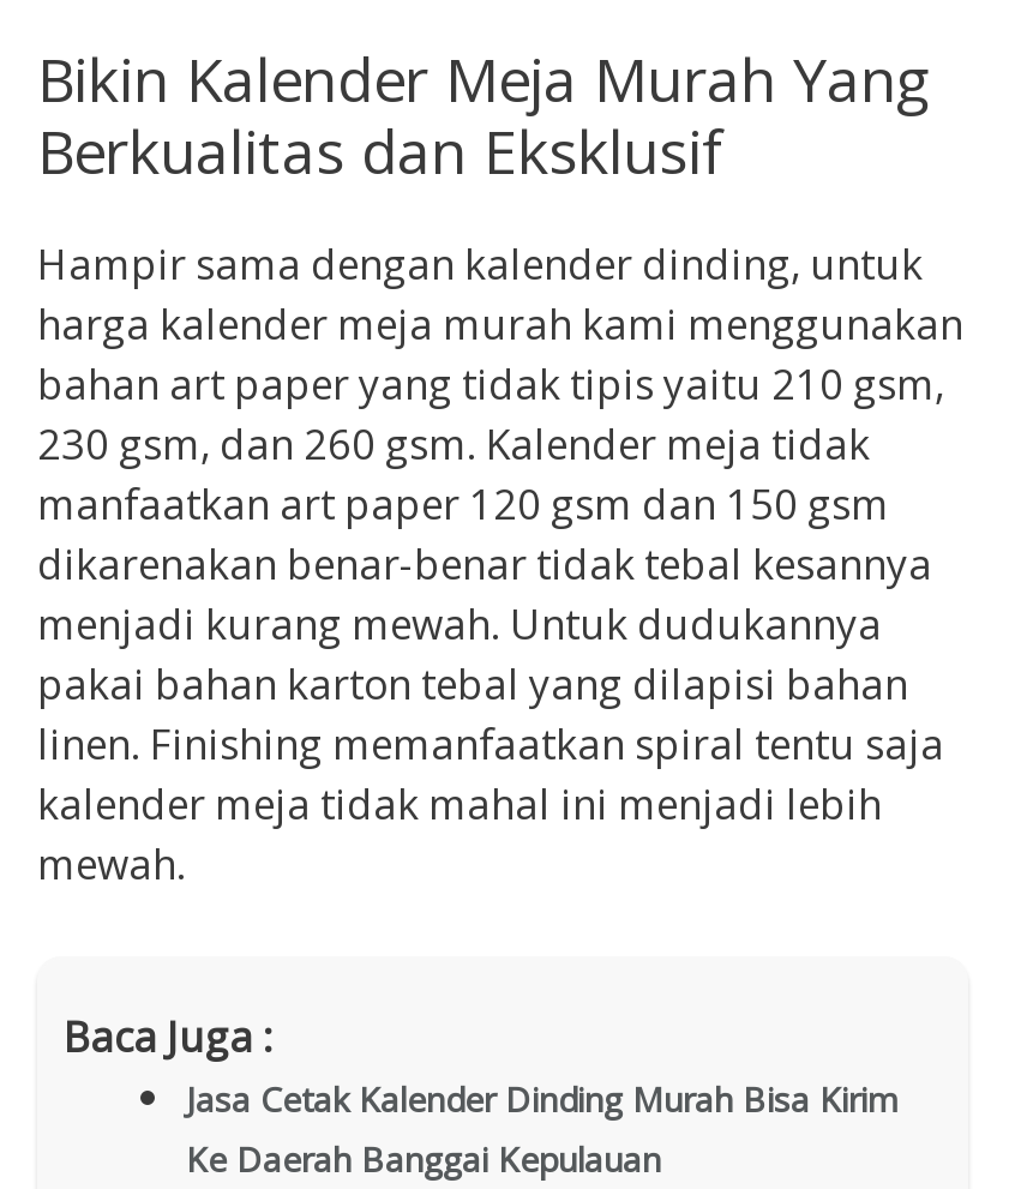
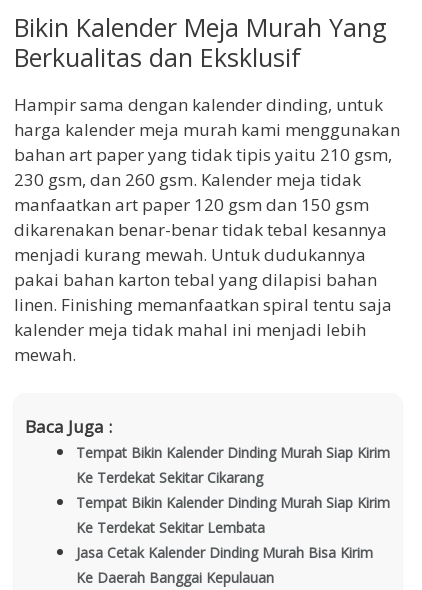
+ Tempat Bikin Kalender Dinding Murah Siap Kirim
+ Ke Terdekat Sekitar Cikarang
+ Tempat Bikin Kalender Dinding Murah Siap Kirim
+ Ke Terdekat Sekitar Lembata
